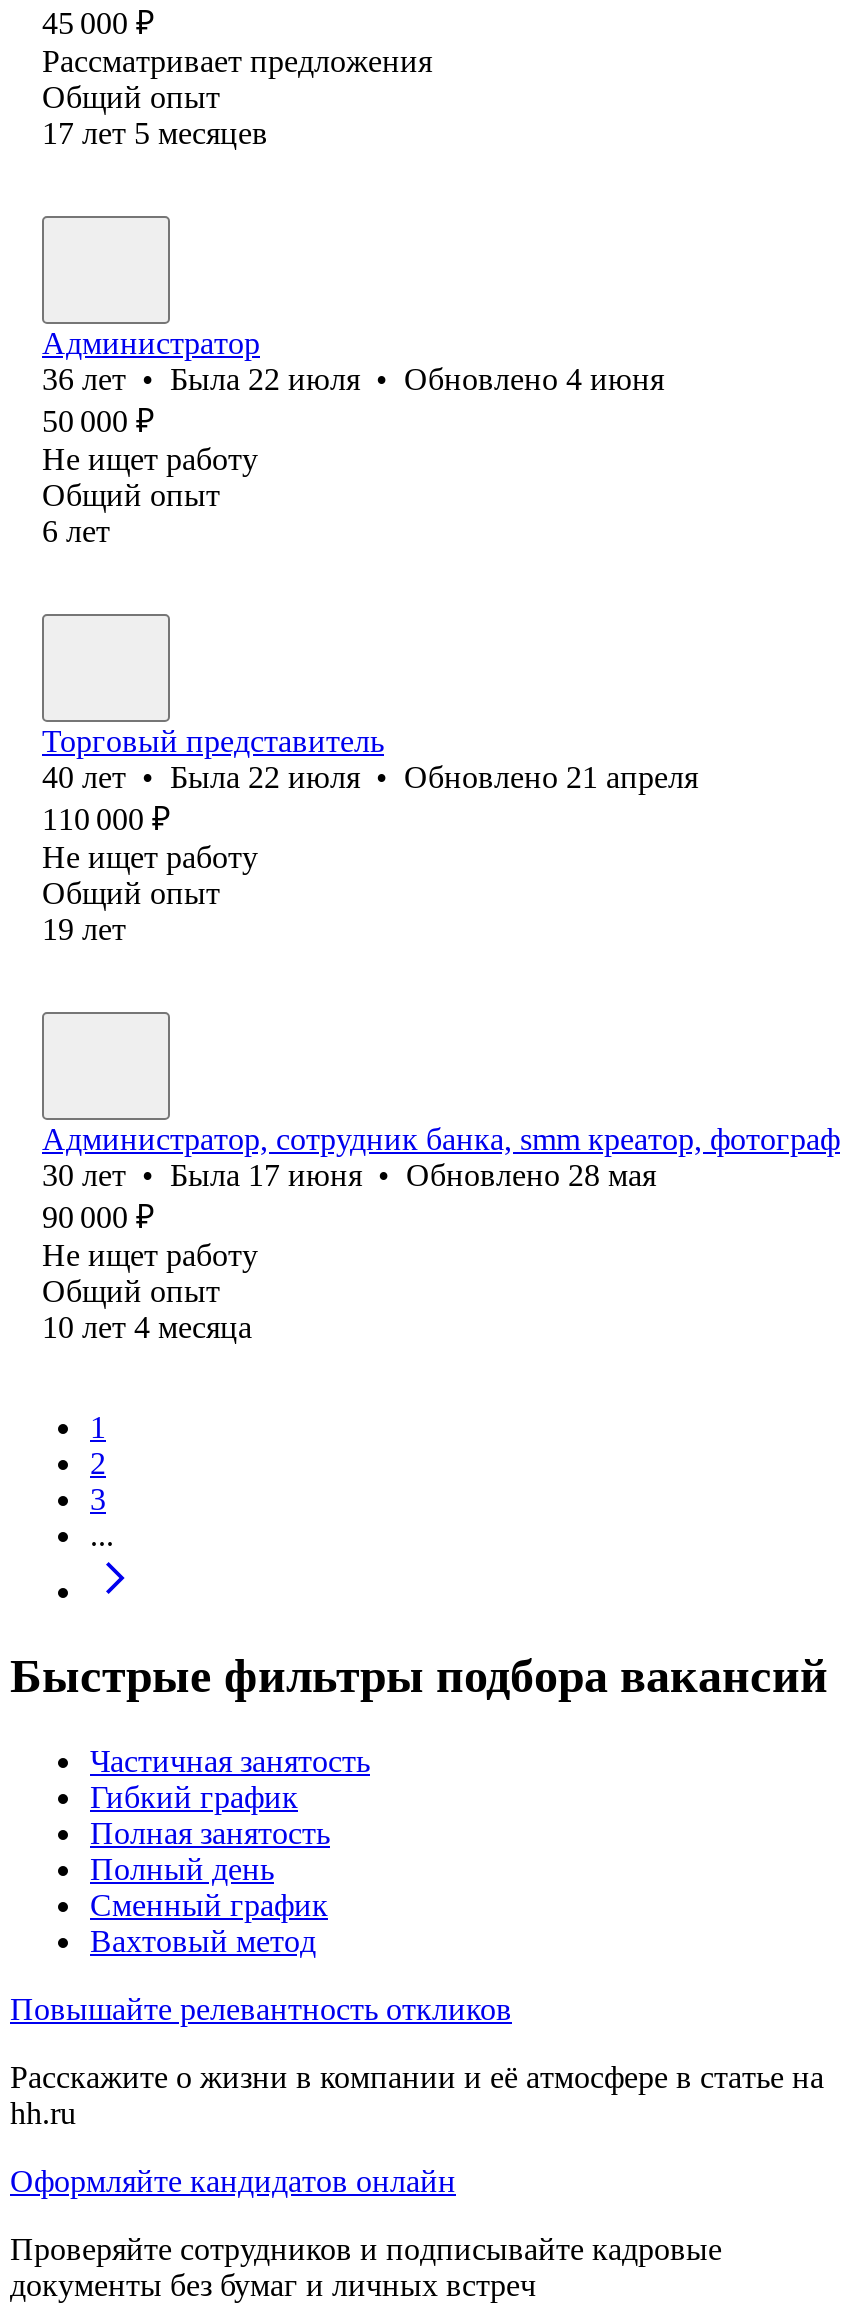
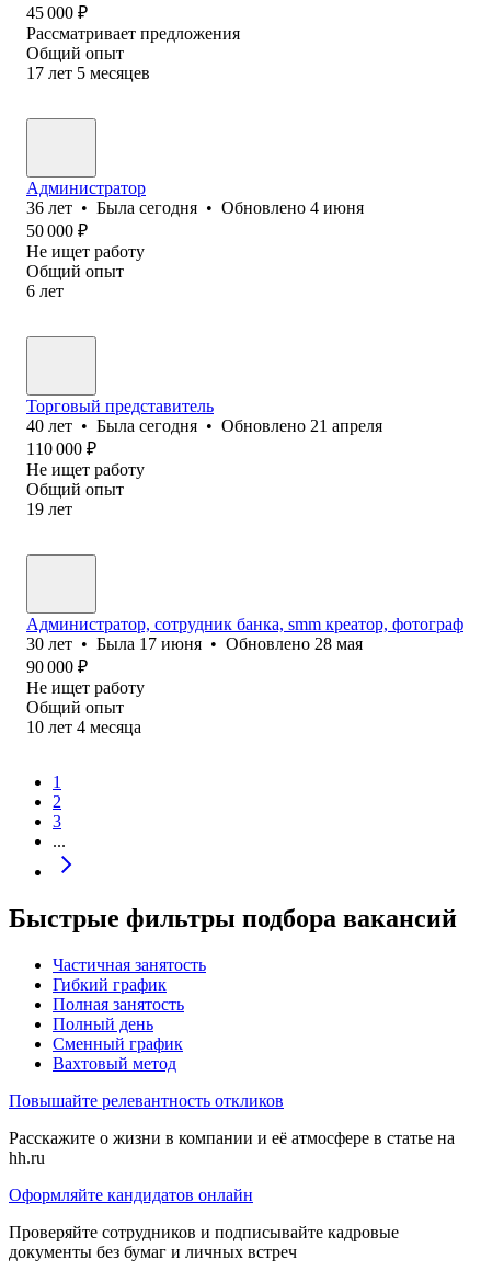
- 36 лет • Была 22 июля • Обновлено 4 июня
+ 36 лет • Была сегодня • Обновлено 4 июня

- 40 лет • Была 22 июля • Обновлено 21 апреля
+ 40 лет • Была сегодня • Обновлено 21 апреля
